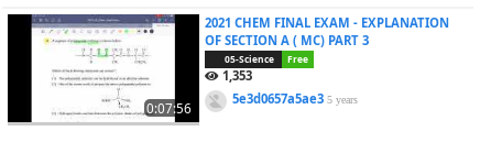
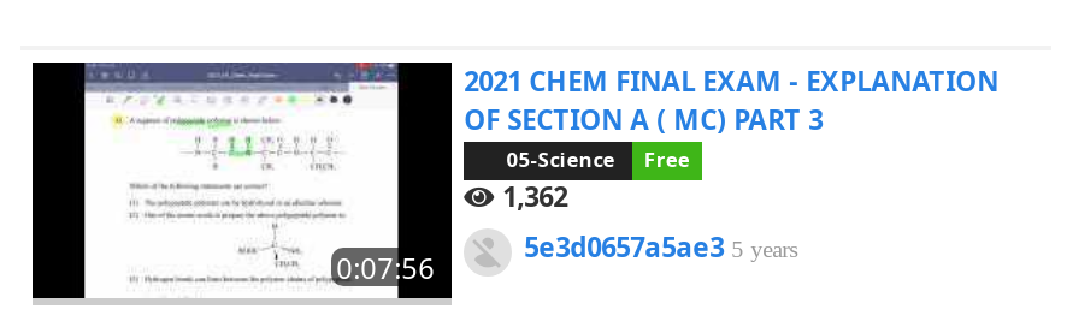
- 1,353
+ 1,362
